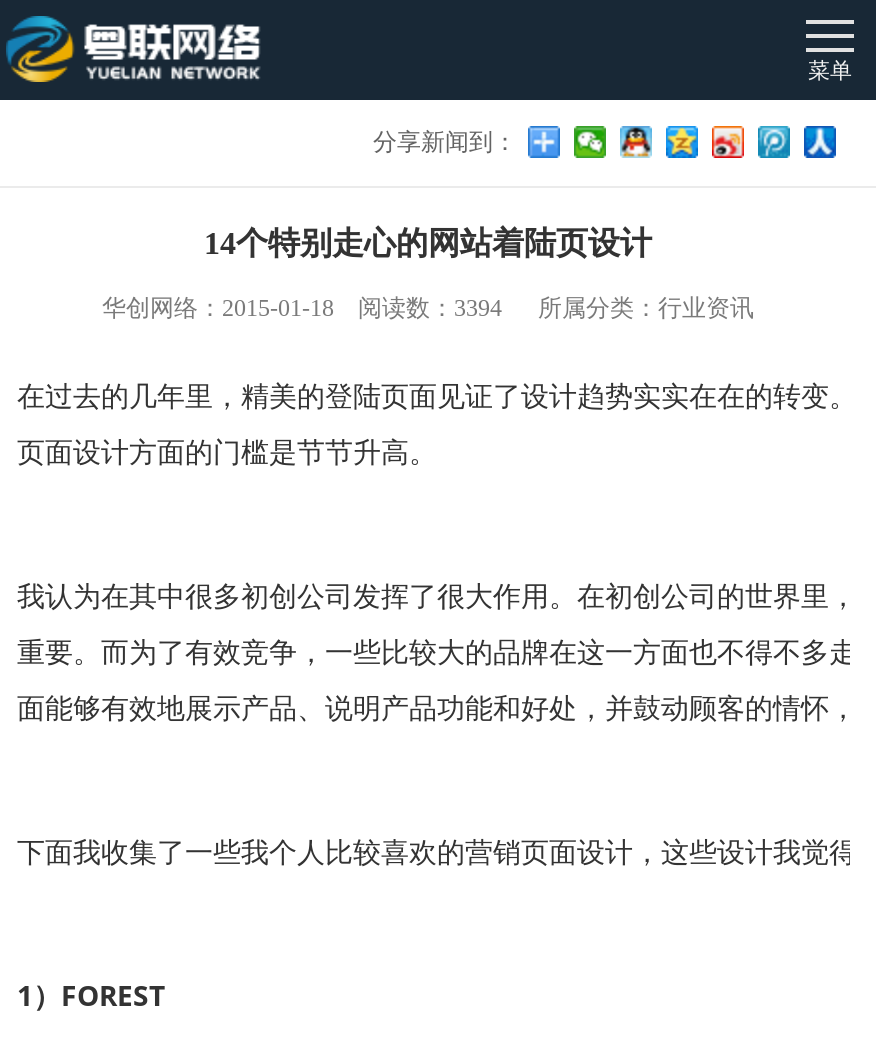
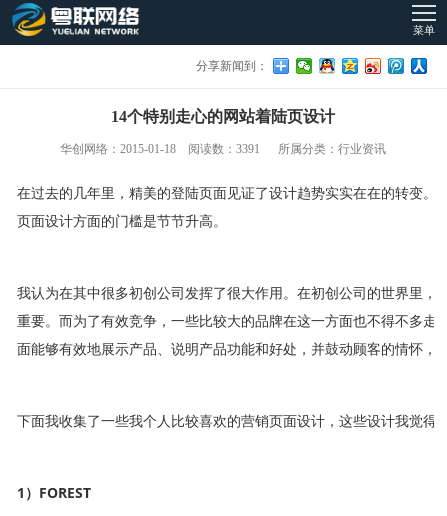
- 华创网络：2015-01-18 阅读数：3394 所属分类：行业资讯
+ 华创网络：2015-01-18 阅读数：3391 所属分类：行业资讯
